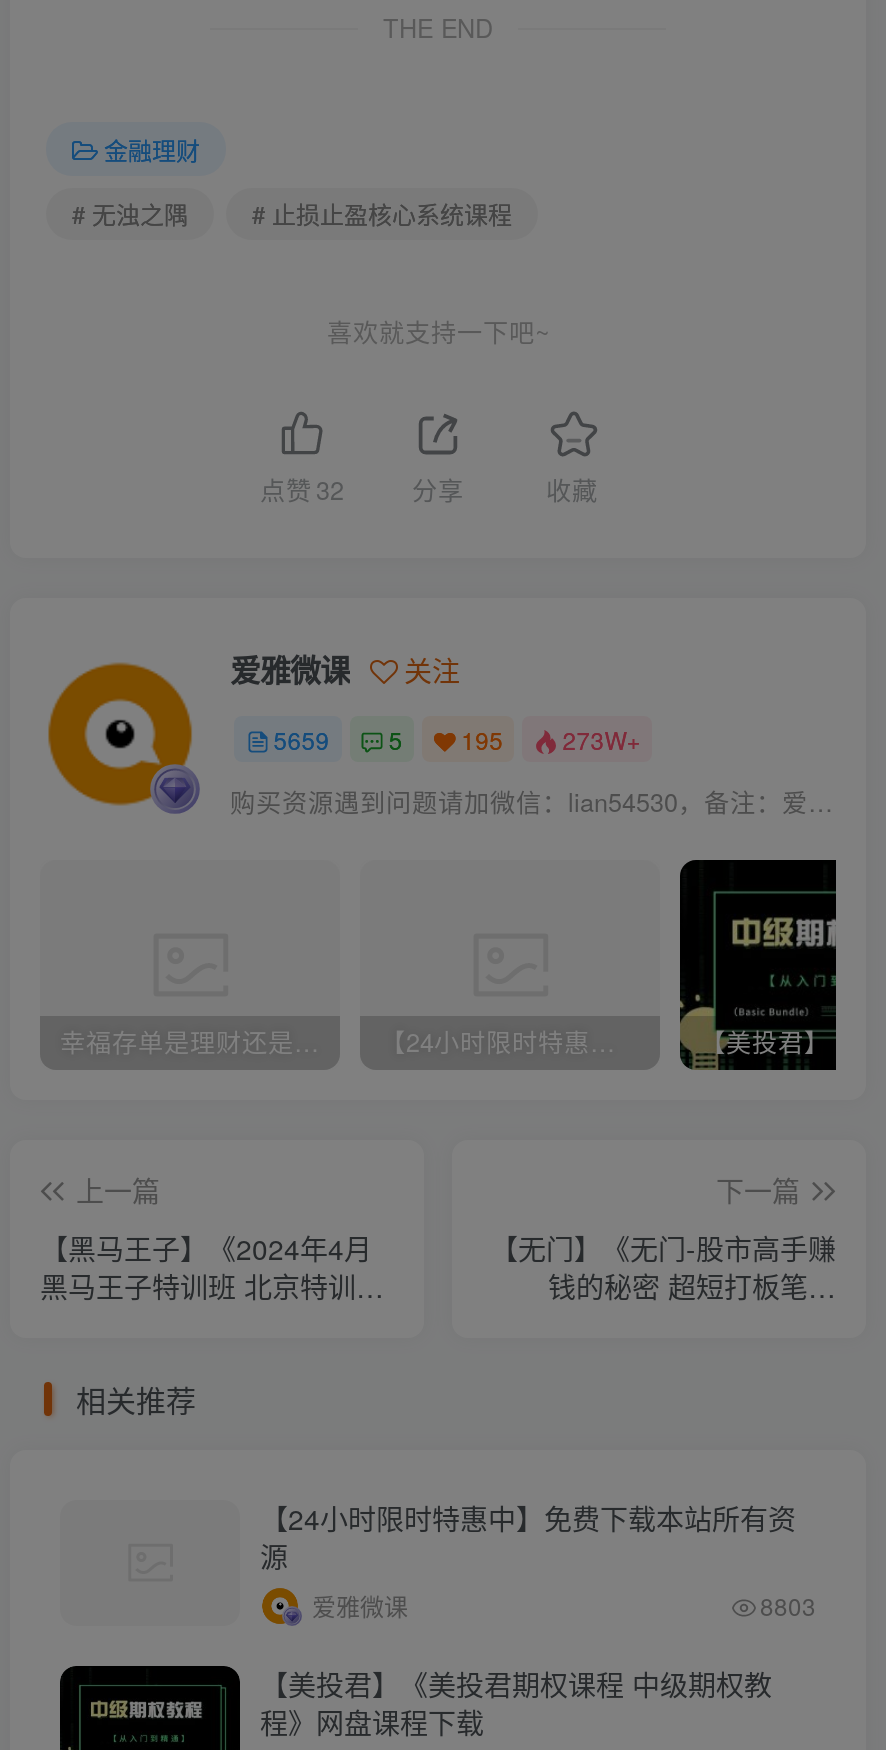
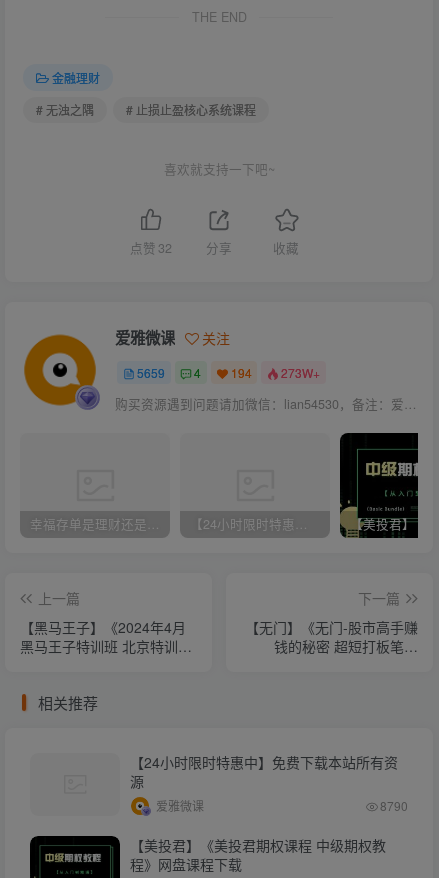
- 5
+ 4

- 195
+ 194

- 8803
+ 8790
